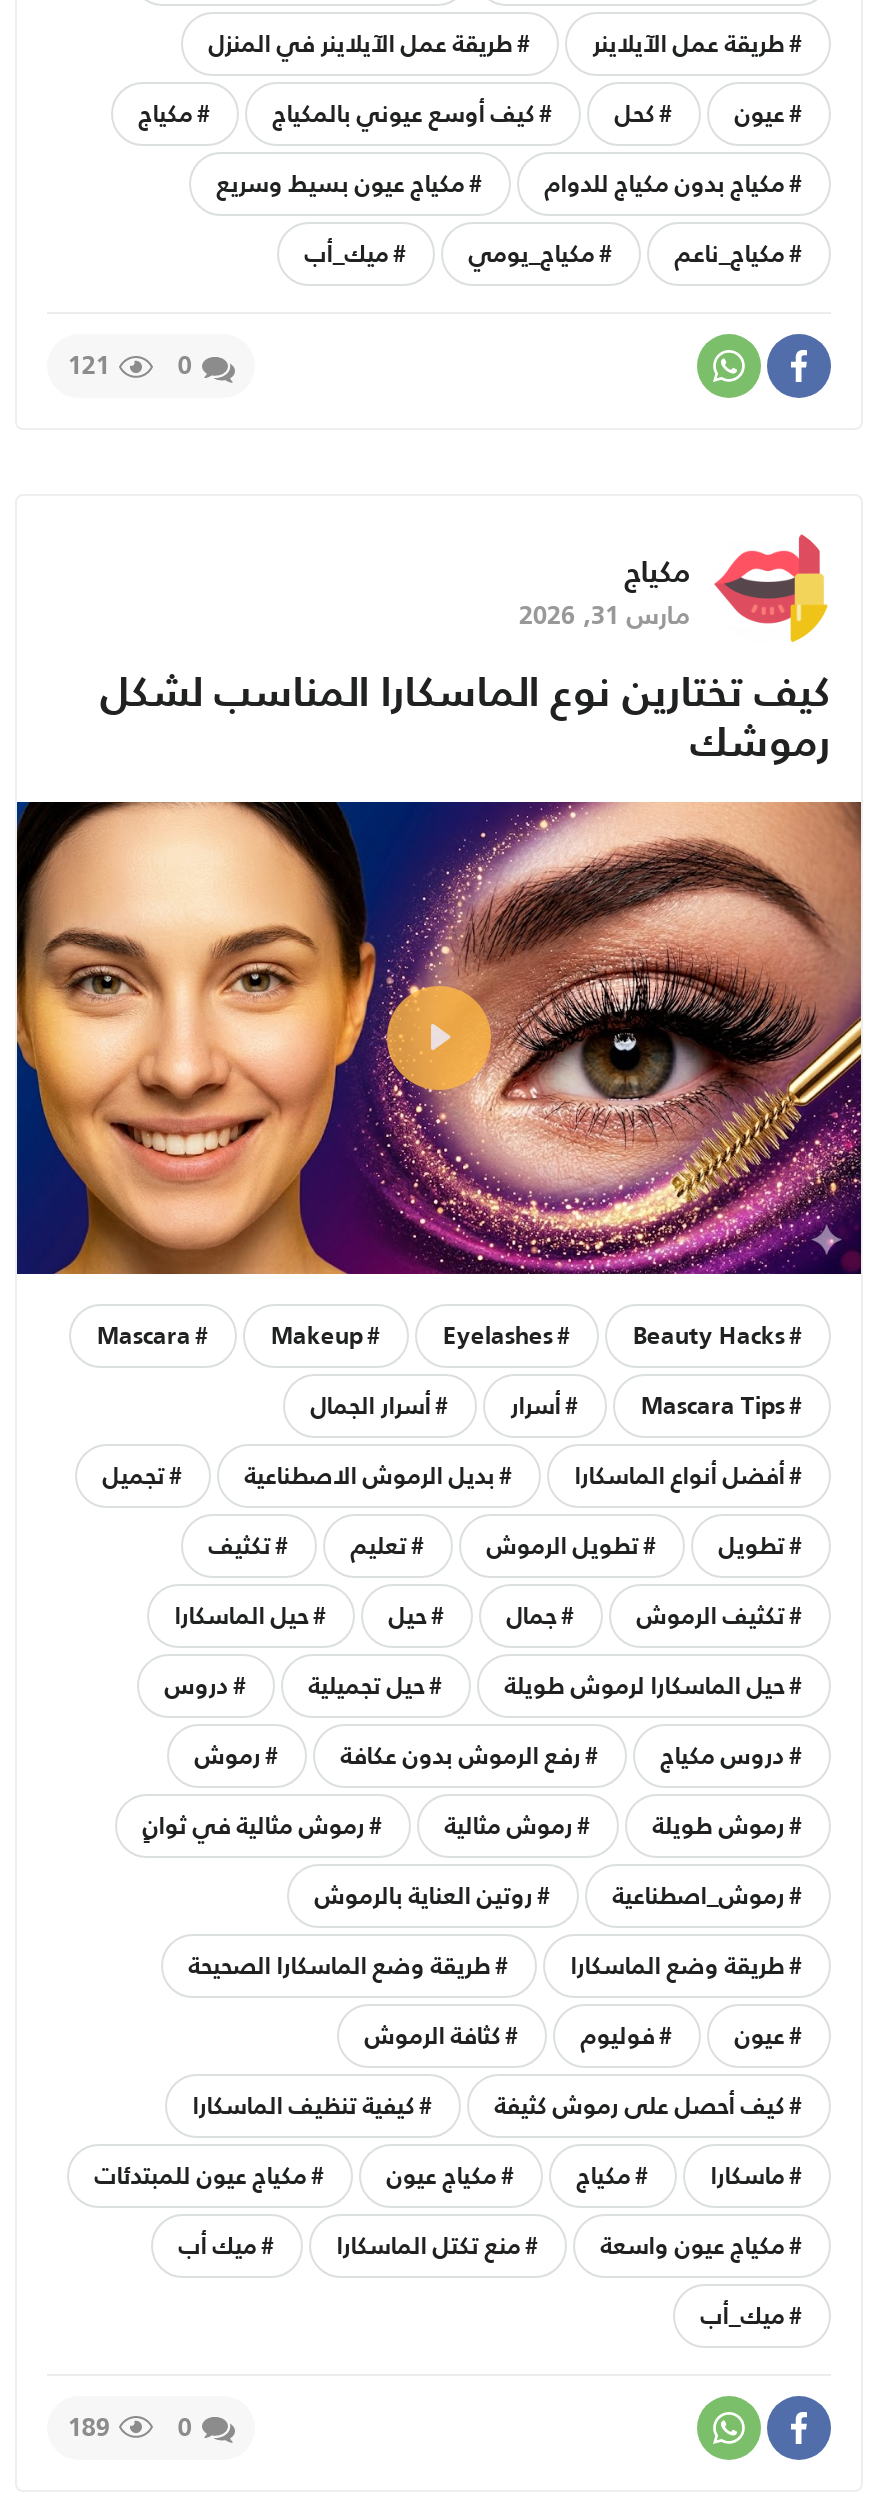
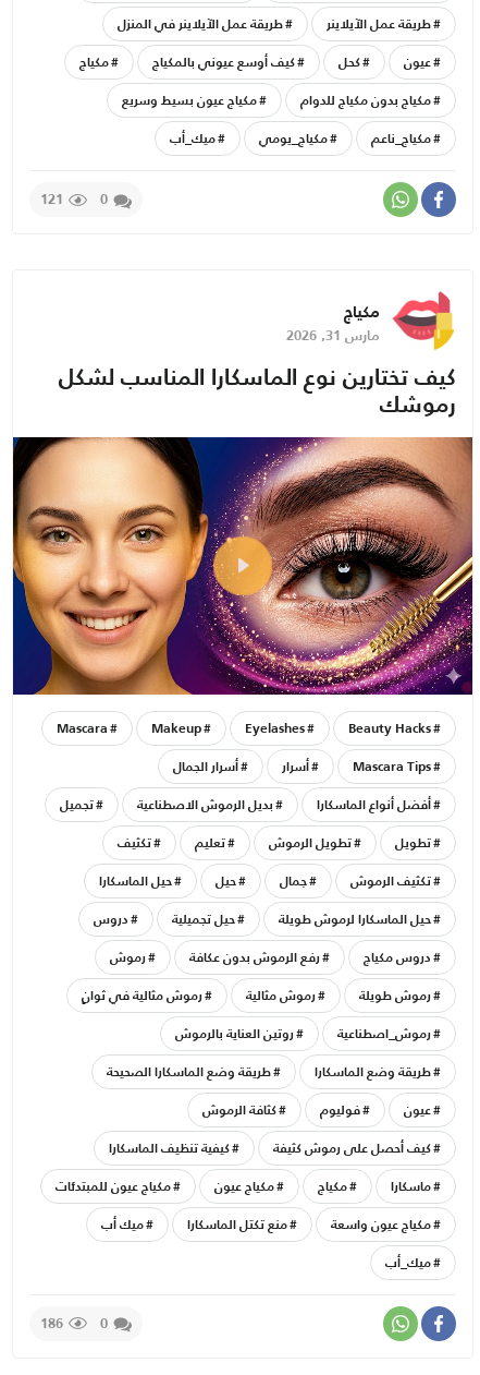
- 189 0
+ 186 0
